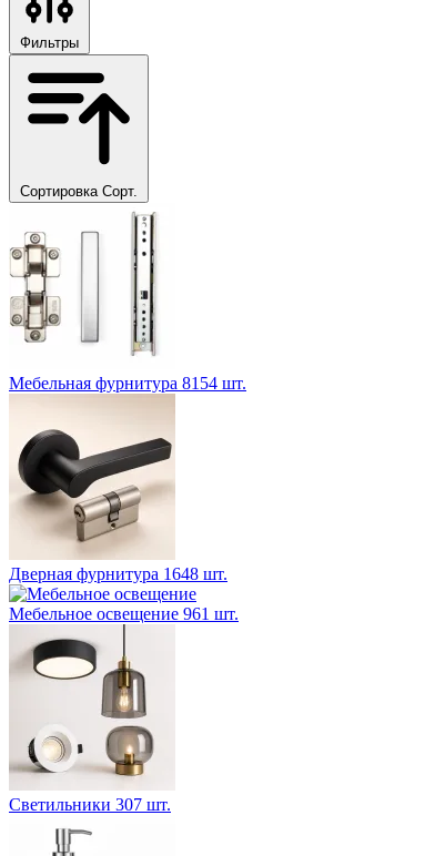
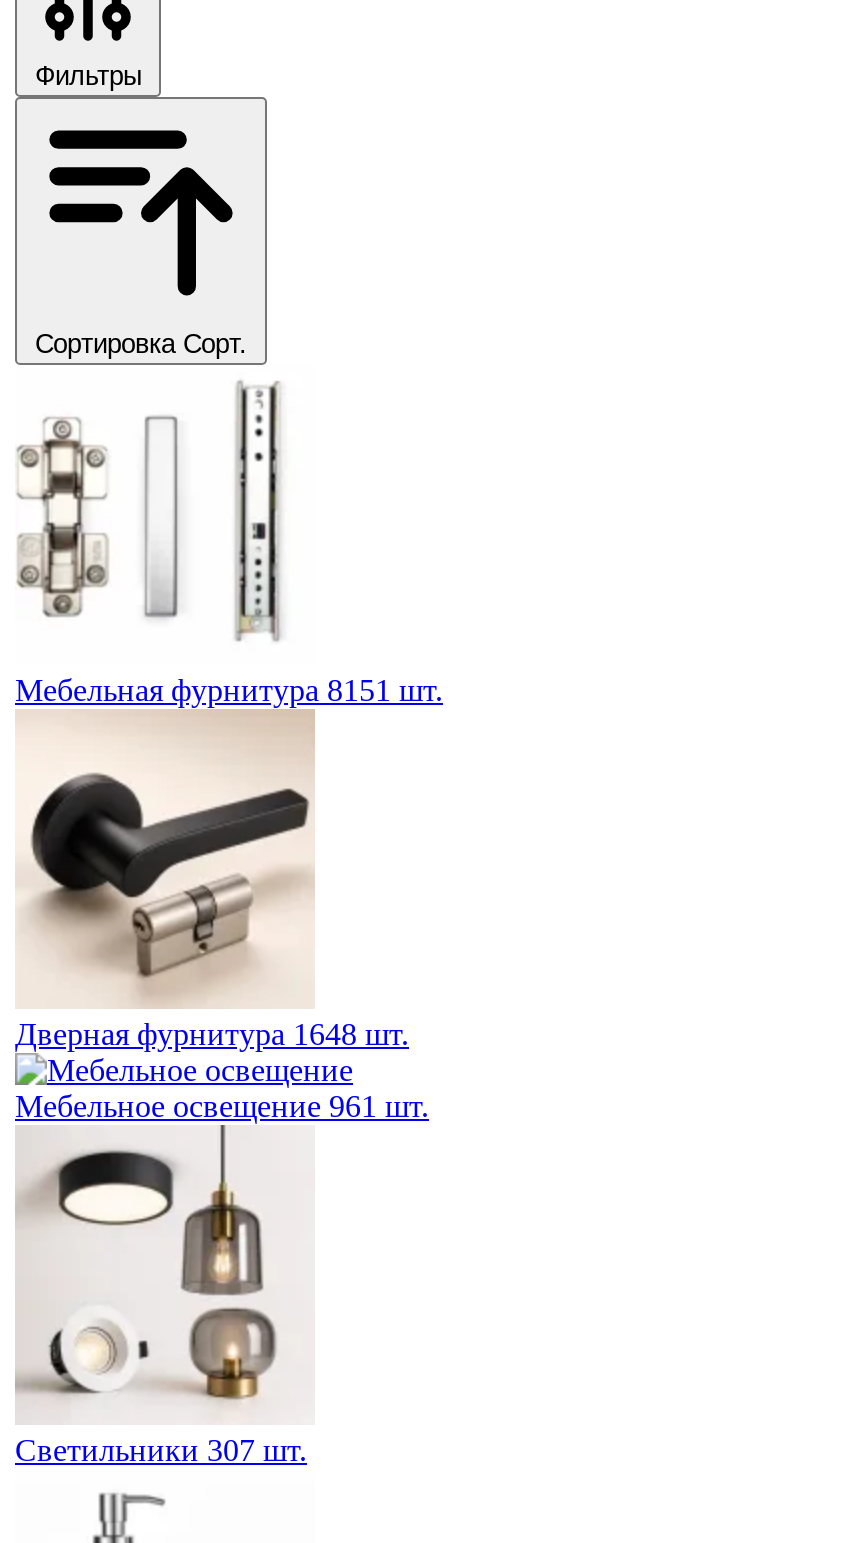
- Мебельная фурнитура 8154 шт.
+ Мебельная фурнитура 8151 шт.
